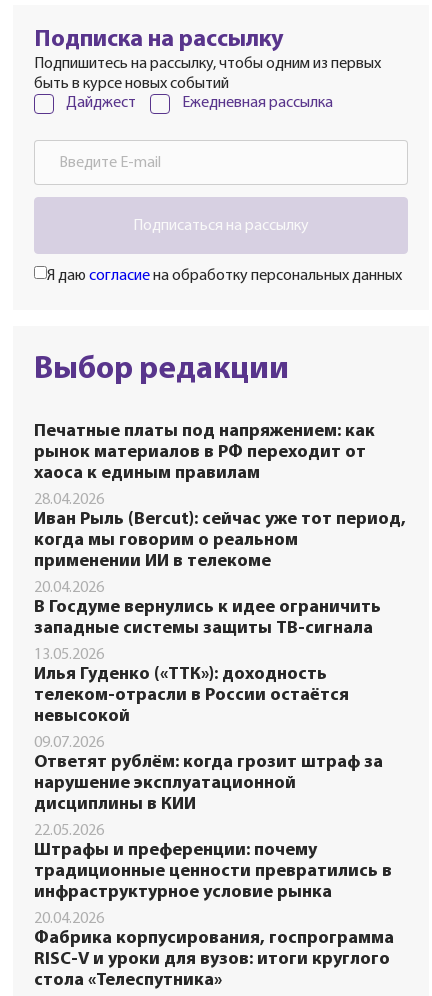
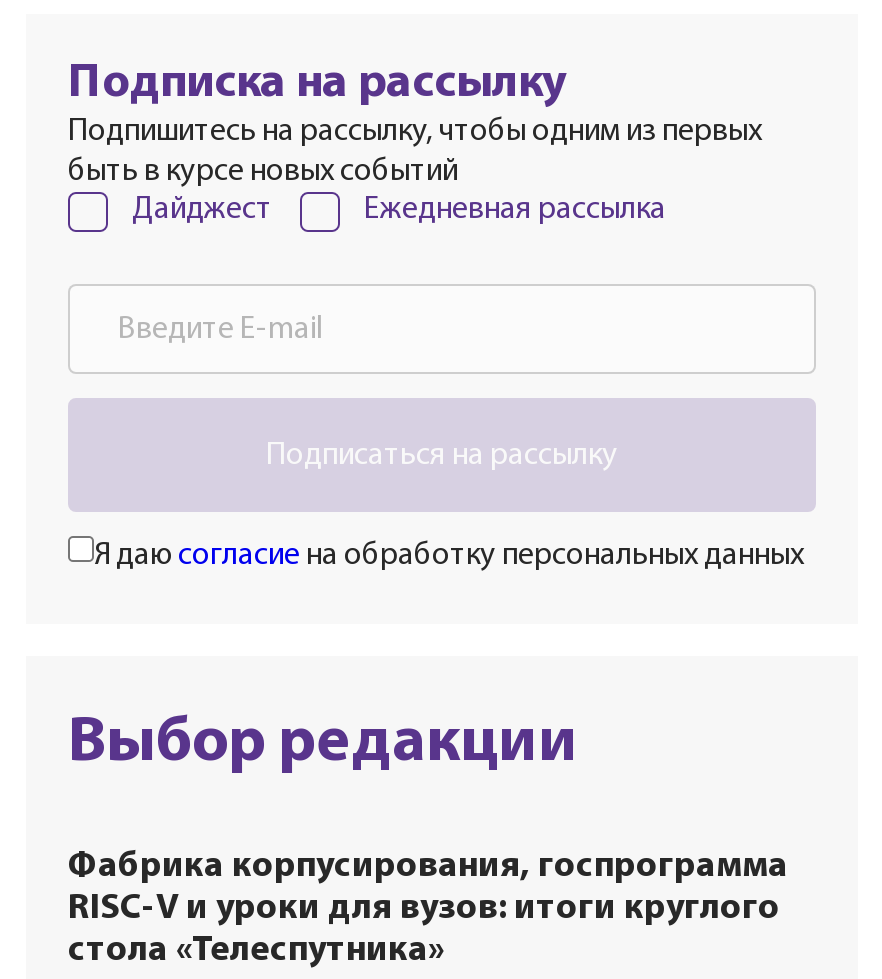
- Печатные платы под напряжением: как
- рынок материалов в РФ переходит от
- хаоса к единым правилам
- 28.04.2026
- Иван Рыль (Bercut): сейчас уже тот период,
- когда мы говорим о реальном
- применении ИИ в телекоме
- 20.04.2026
- В Госдуме вернулись к идее ограничить
- западные системы защиты ТВ-сигнала
- 13.05.2026
- Илья Гуденко («ТТК»): доходность
- телеком-отрасли в России остаётся
- невысокой
- 09.07.2026
- Ответят рублём: когда грозит штраф за
- нарушение эксплуатационной
- дисциплины в КИИ
- 22.05.2026
- Штрафы и преференции: почему
- традиционные ценности превратились в
- инфраструктурное условие рынка
- 20.04.2026
